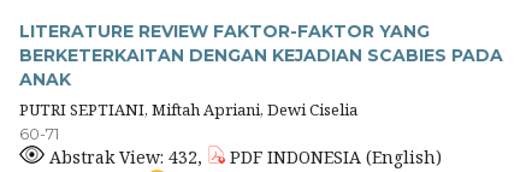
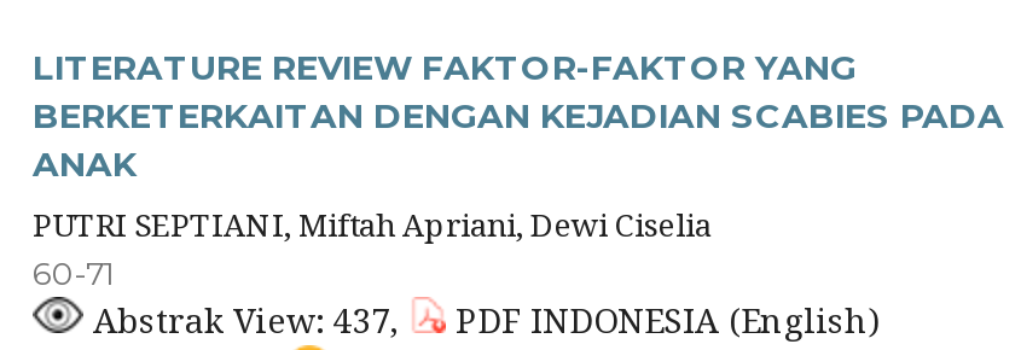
- Abstrak View: 432, PDF INDONESIA (English)
+ Abstrak View: 437, PDF INDONESIA (English)
